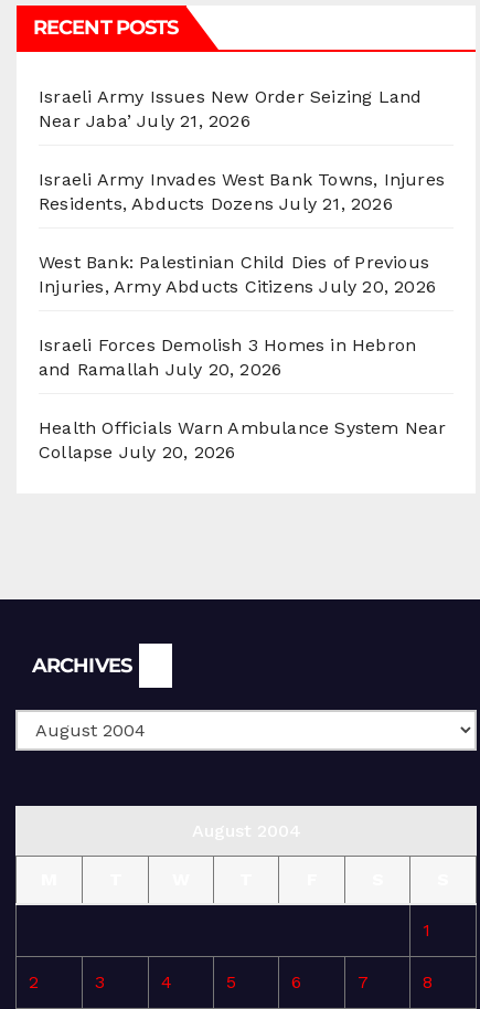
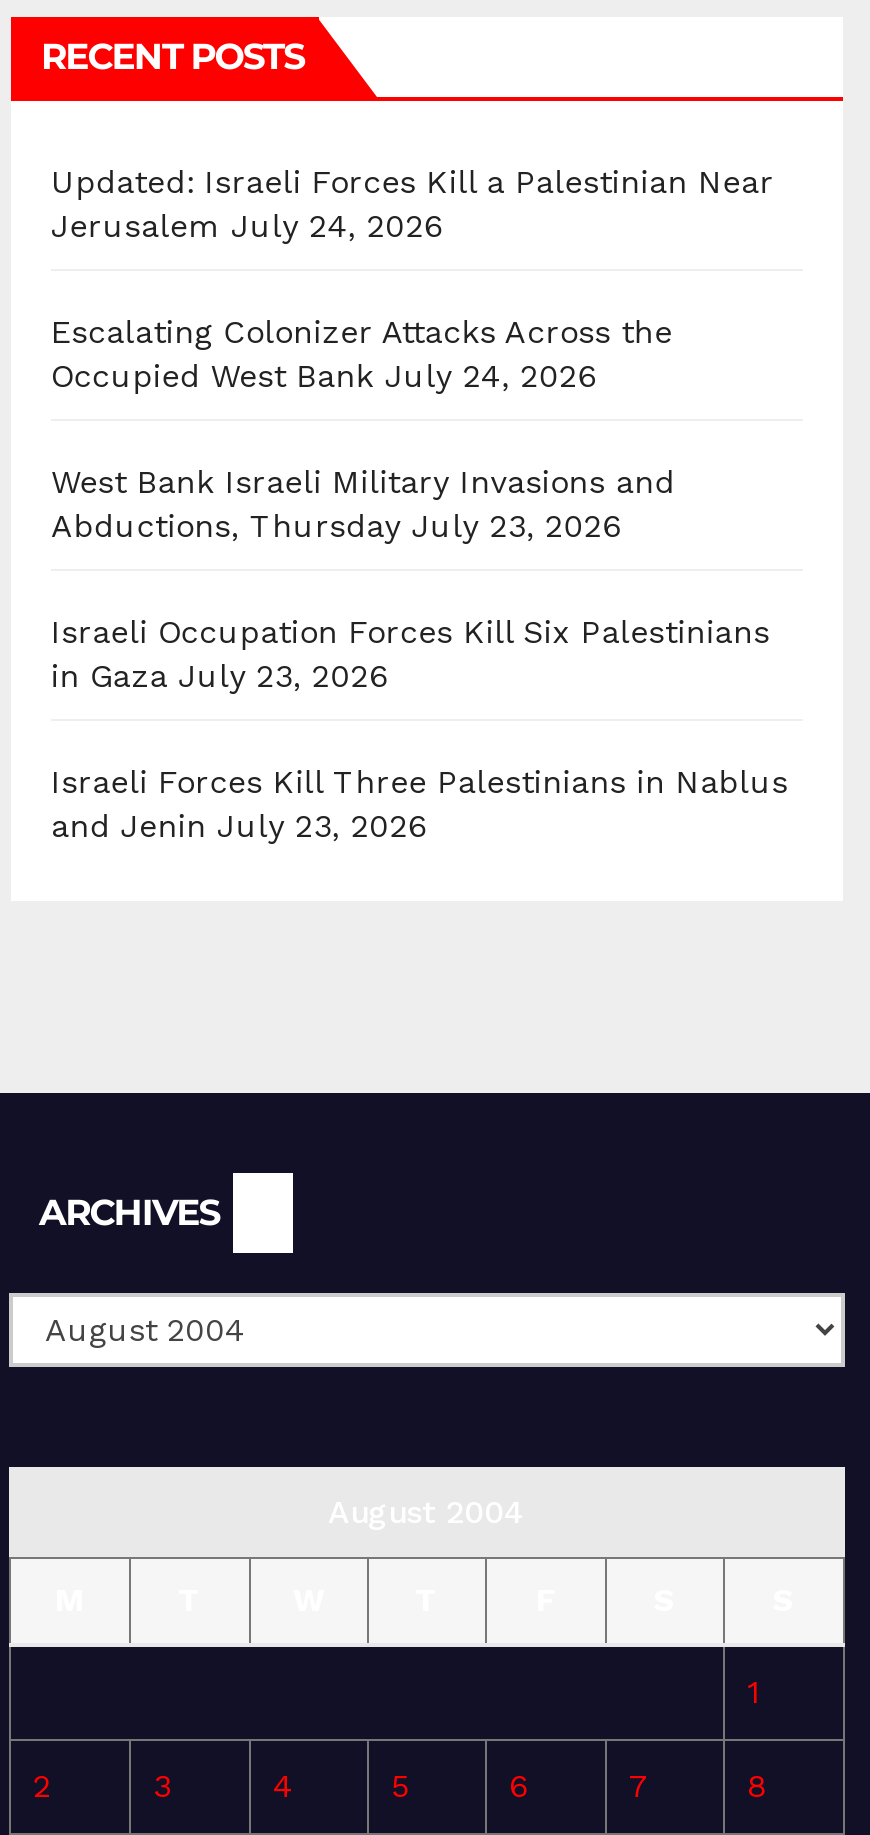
- Israeli Army Issues New Order Seizing Land
- Near Jaba’ July 21, 2026
+ Updated: Israeli Forces Kill a Palestinian Near
+ Jerusalem July 24, 2026

- Israeli Army Invades West Bank Towns, Injures
- Residents, Abducts Dozens July 21, 2026
+ Escalating Colonizer Attacks Across the
+ Occupied West Bank July 24, 2026

- West Bank: Palestinian Child Dies of Previous
- Injuries, Army Abducts Citizens July 20, 2026
+ West Bank Israeli Military Invasions and
+ Abductions, Thursday July 23, 2026

- Israeli Forces Demolish 3 Homes in Hebron
- and Ramallah July 20, 2026
+ Israeli Occupation Forces Kill Six Palestinians
+ in Gaza July 23, 2026

- Health Officials Warn Ambulance System Near
- Collapse July 20, 2026
+ Israeli Forces Kill Three Palestinians in Nablus
+ and Jenin July 23, 2026
